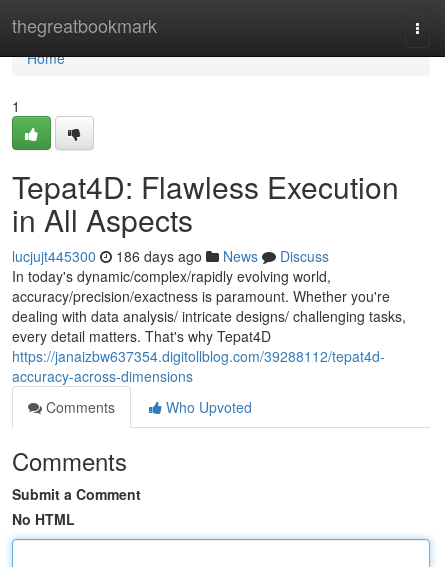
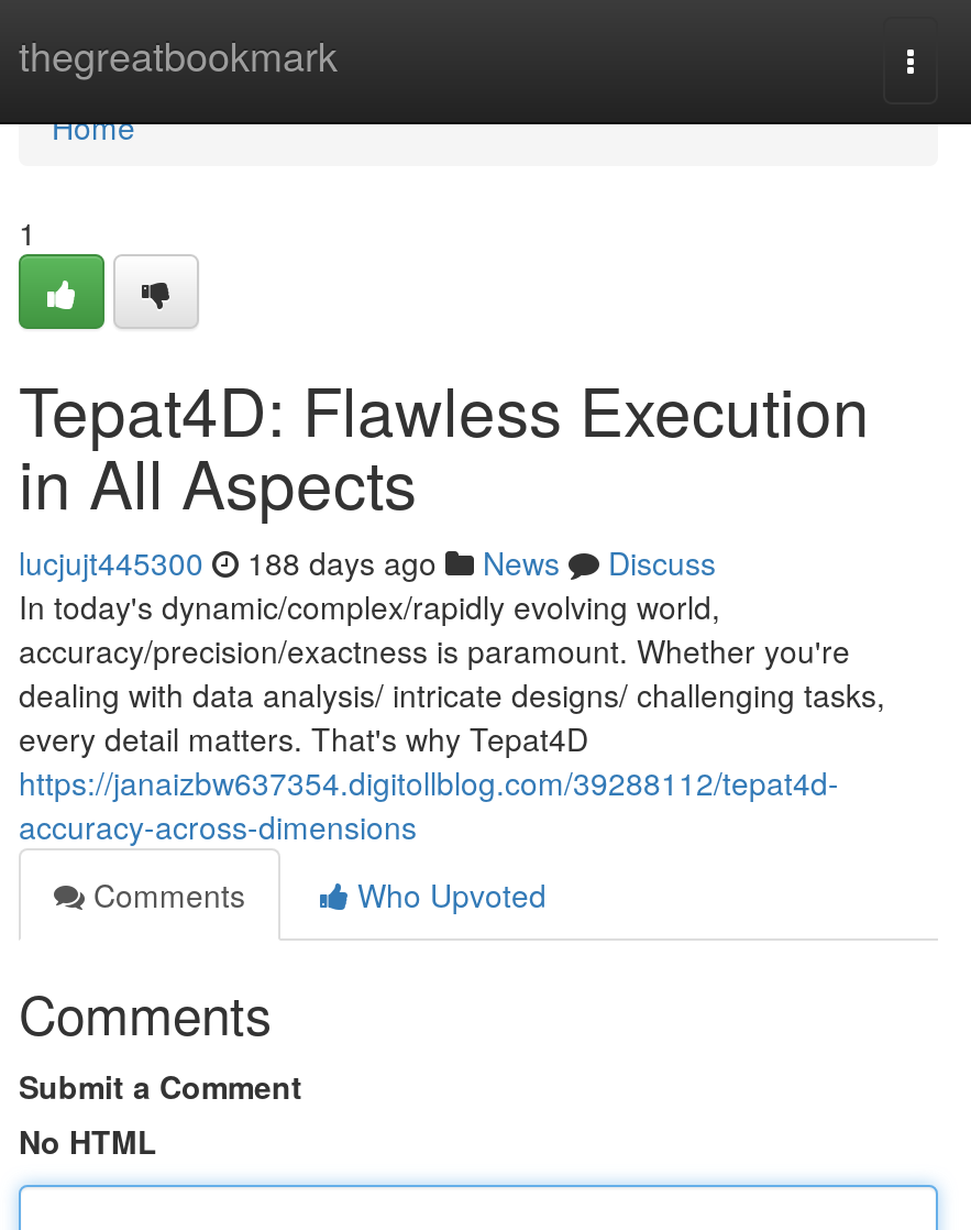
- lucjujt445300 186 days ago News Discuss
+ lucjujt445300 188 days ago News Discuss
